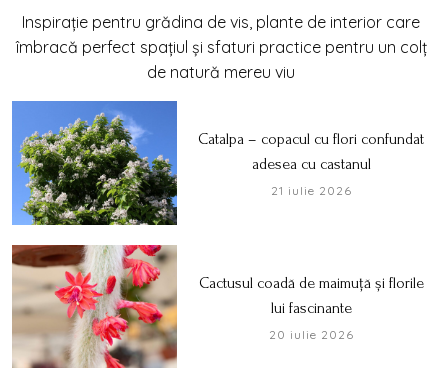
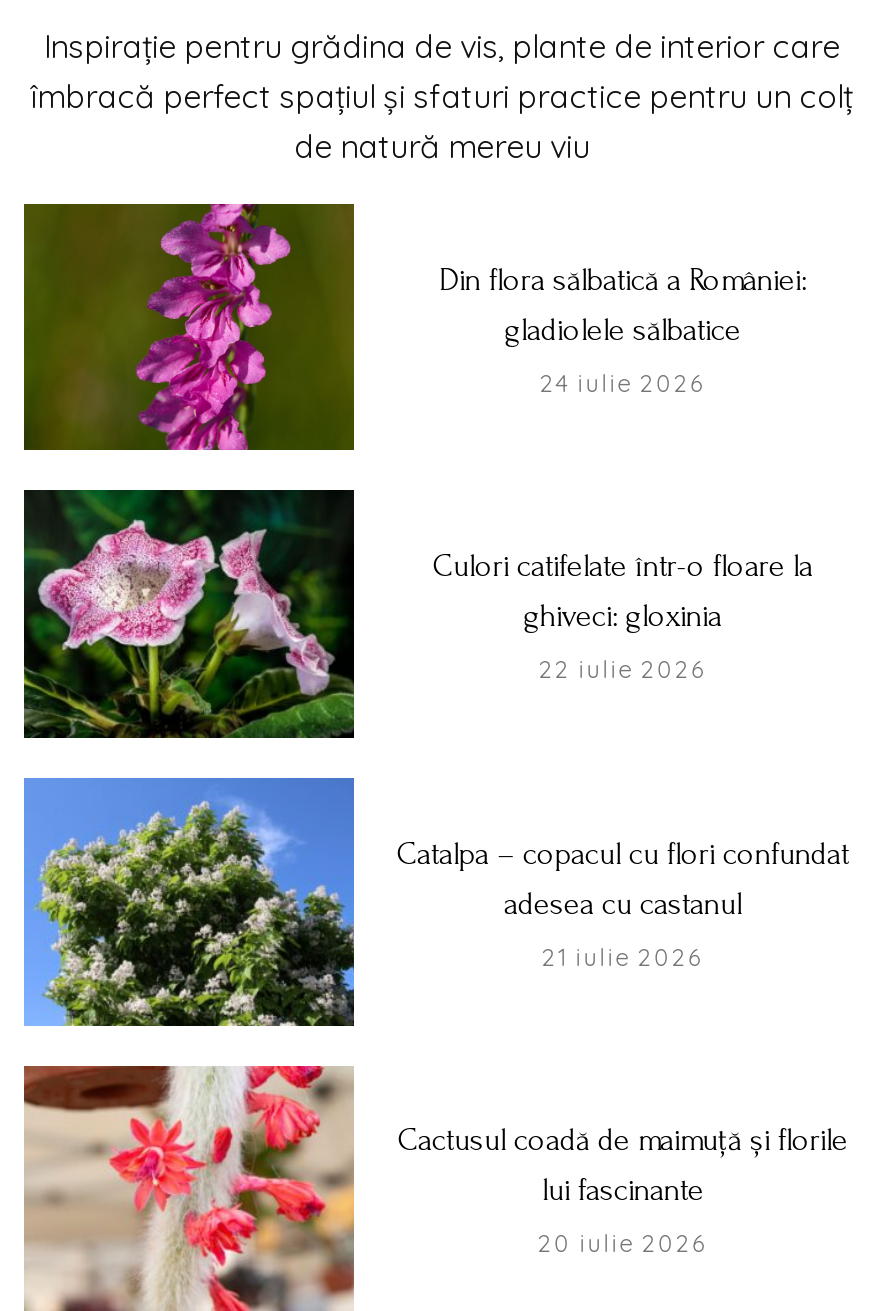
+ [image]
+ Culori catifelate într-o floare la
+ ghiveci: gloxinia
+ 22 iulie 2026

+ [image]

+ Din flora sălbatică a României:
+ gladiolele sălbatice
+ 24 iulie 2026
